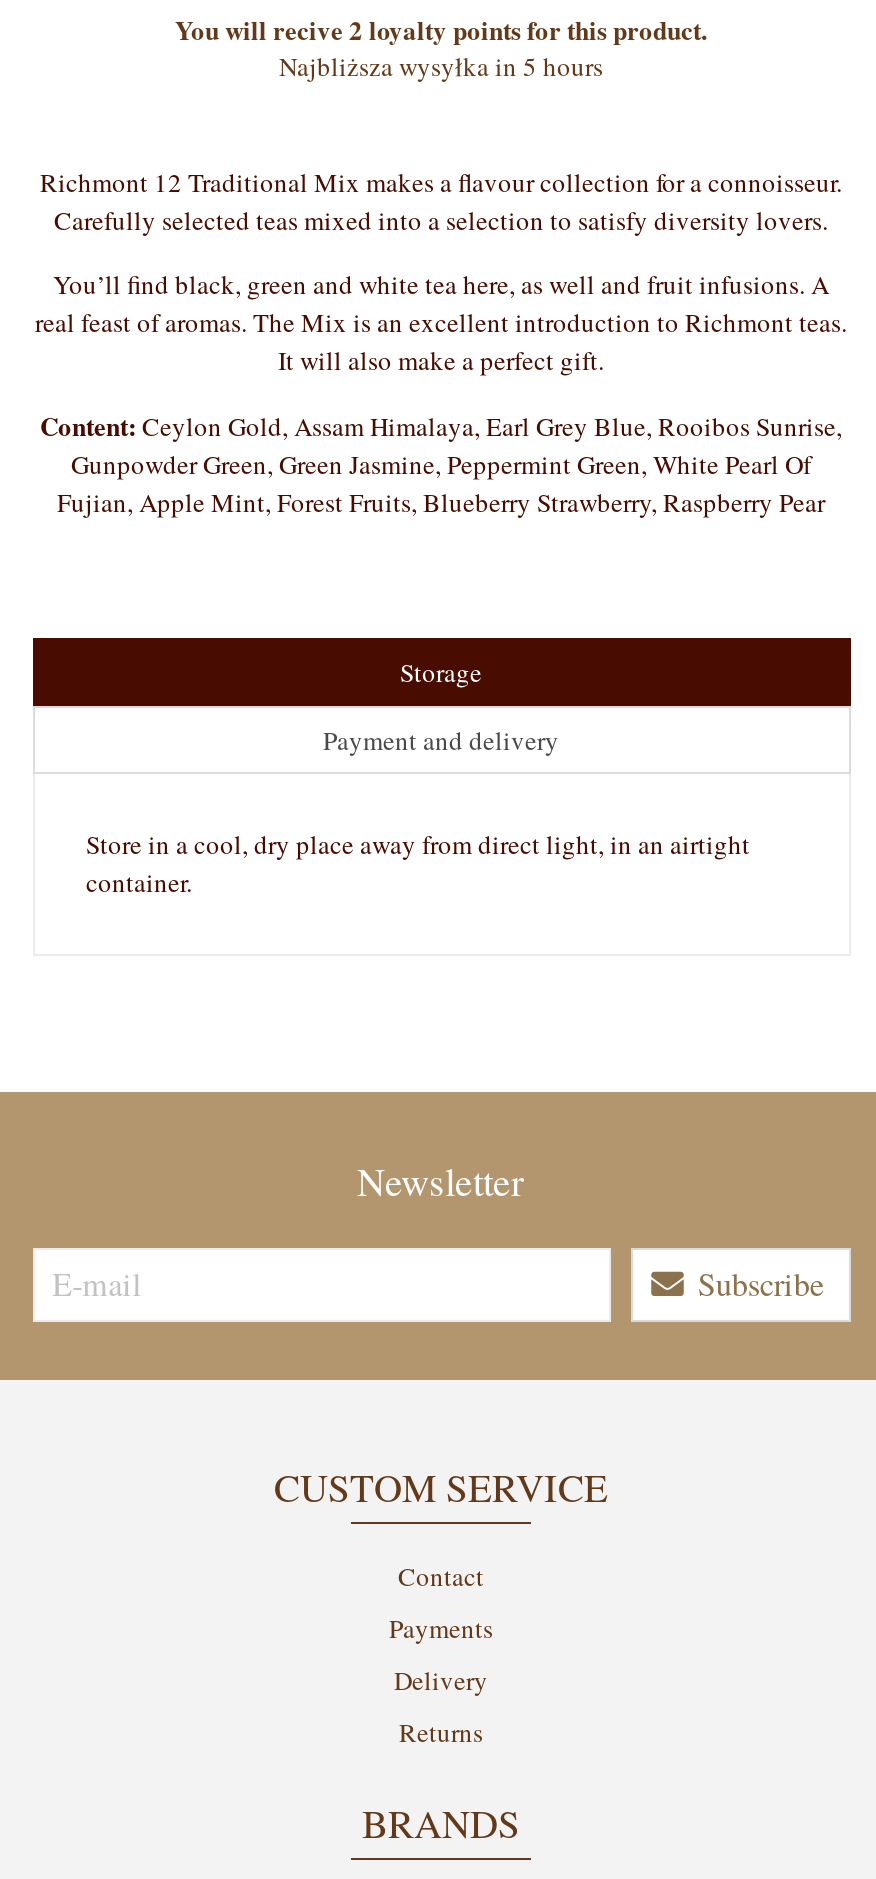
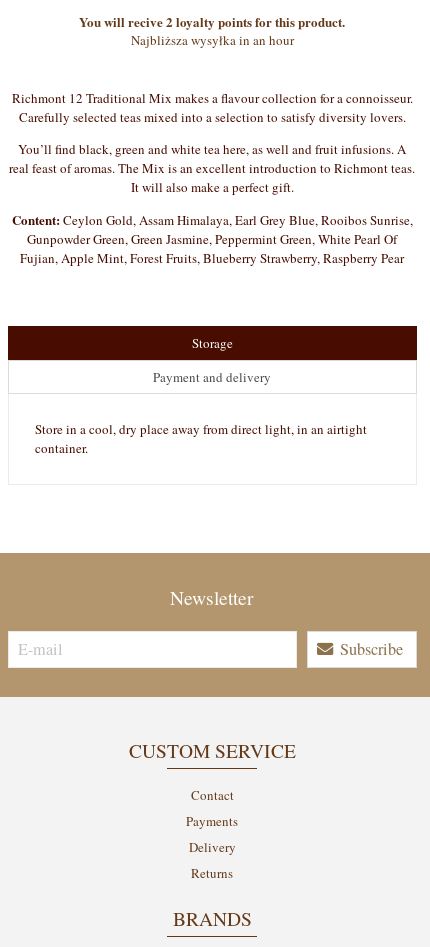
- Najbliższa wysyłka in 5 hours
+ Najbliższa wysyłka in an hour
